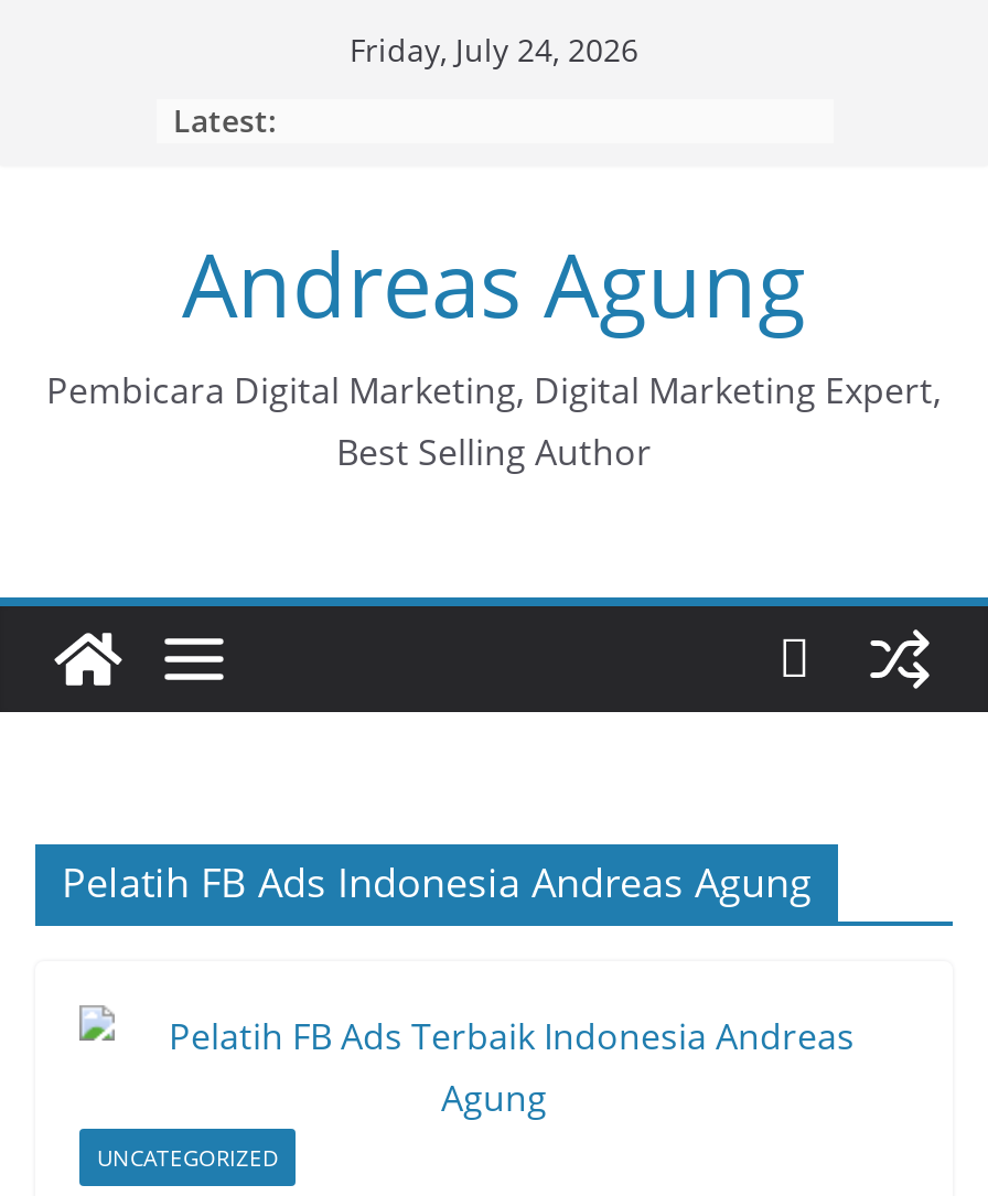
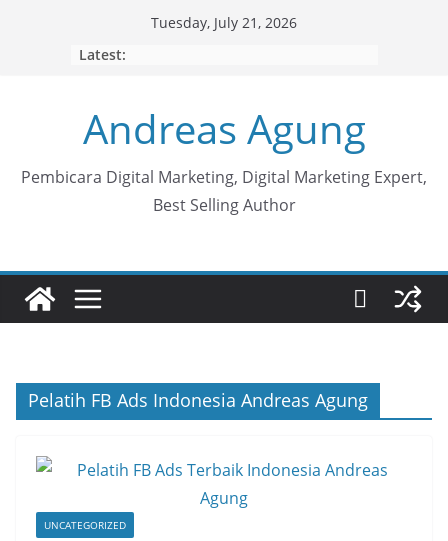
- Friday, July 24, 2026
+ Tuesday, July 21, 2026
